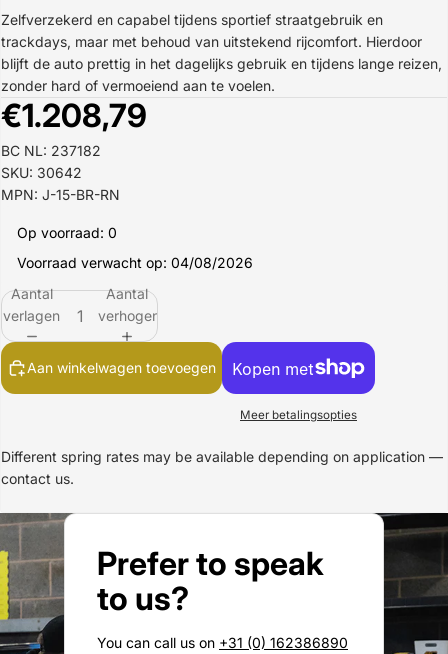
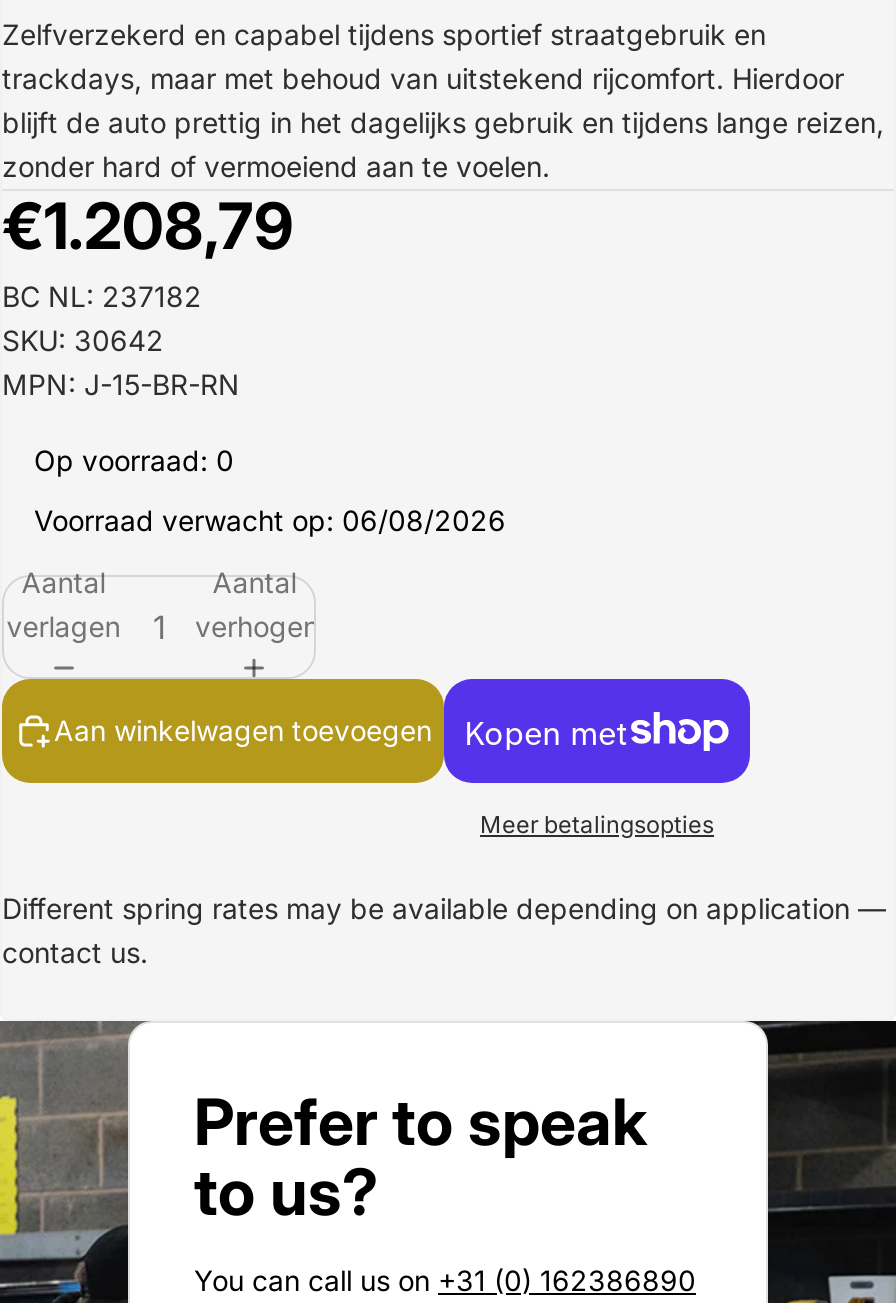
- Voorraad verwacht op: 04/08/2026
+ Voorraad verwacht op: 06/08/2026
